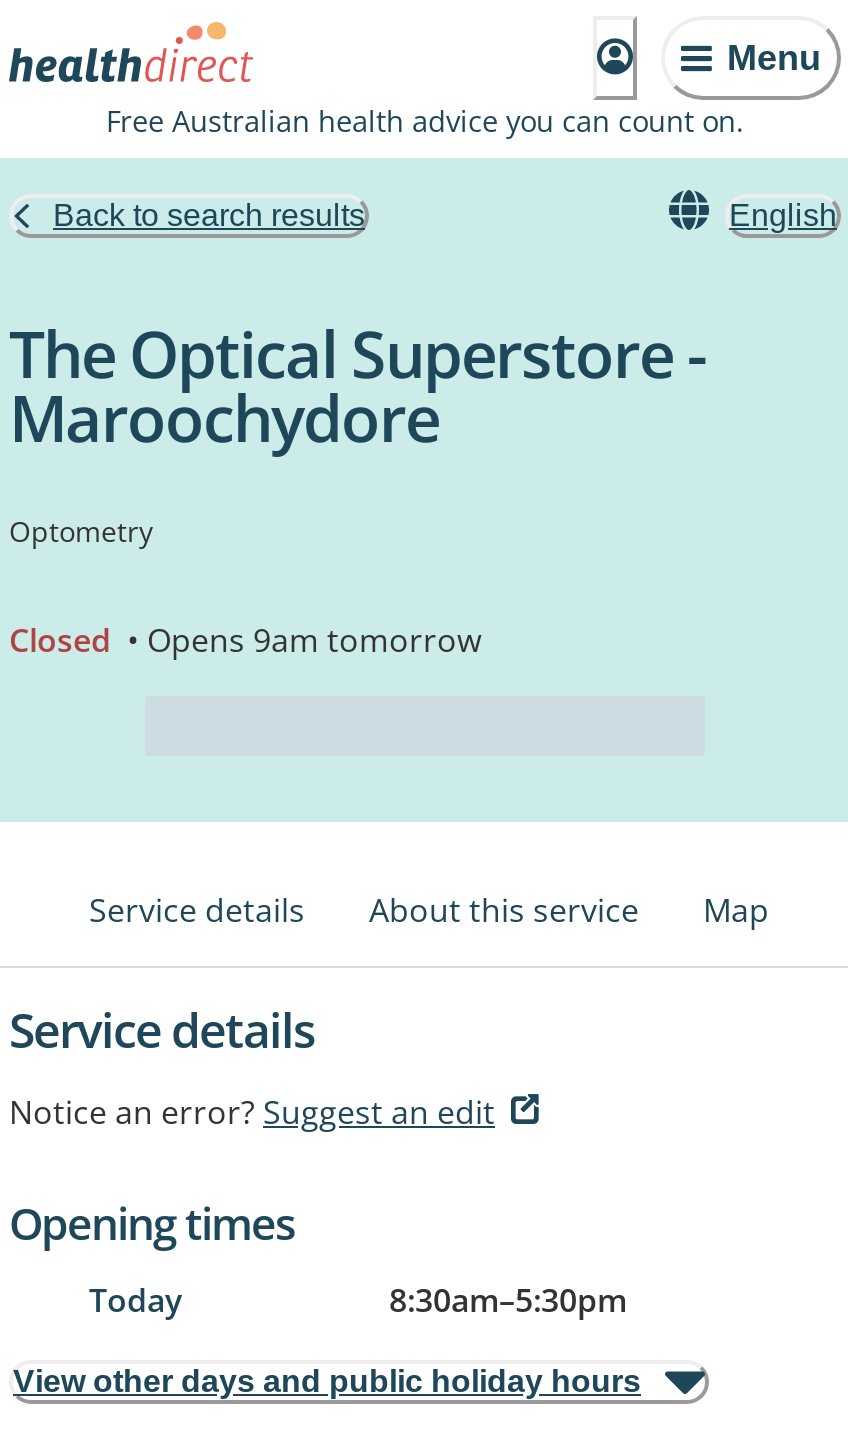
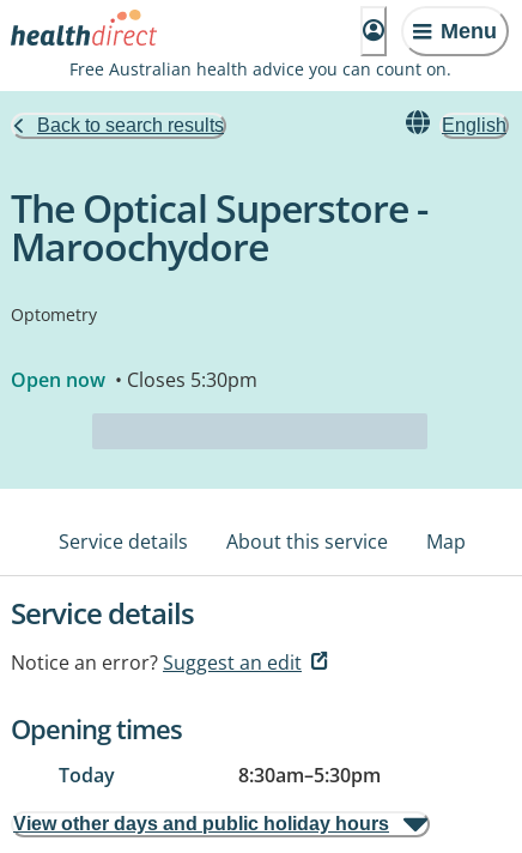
- Closed • Opens 9am tomorrow
+ Open now • Closes 5:30pm
